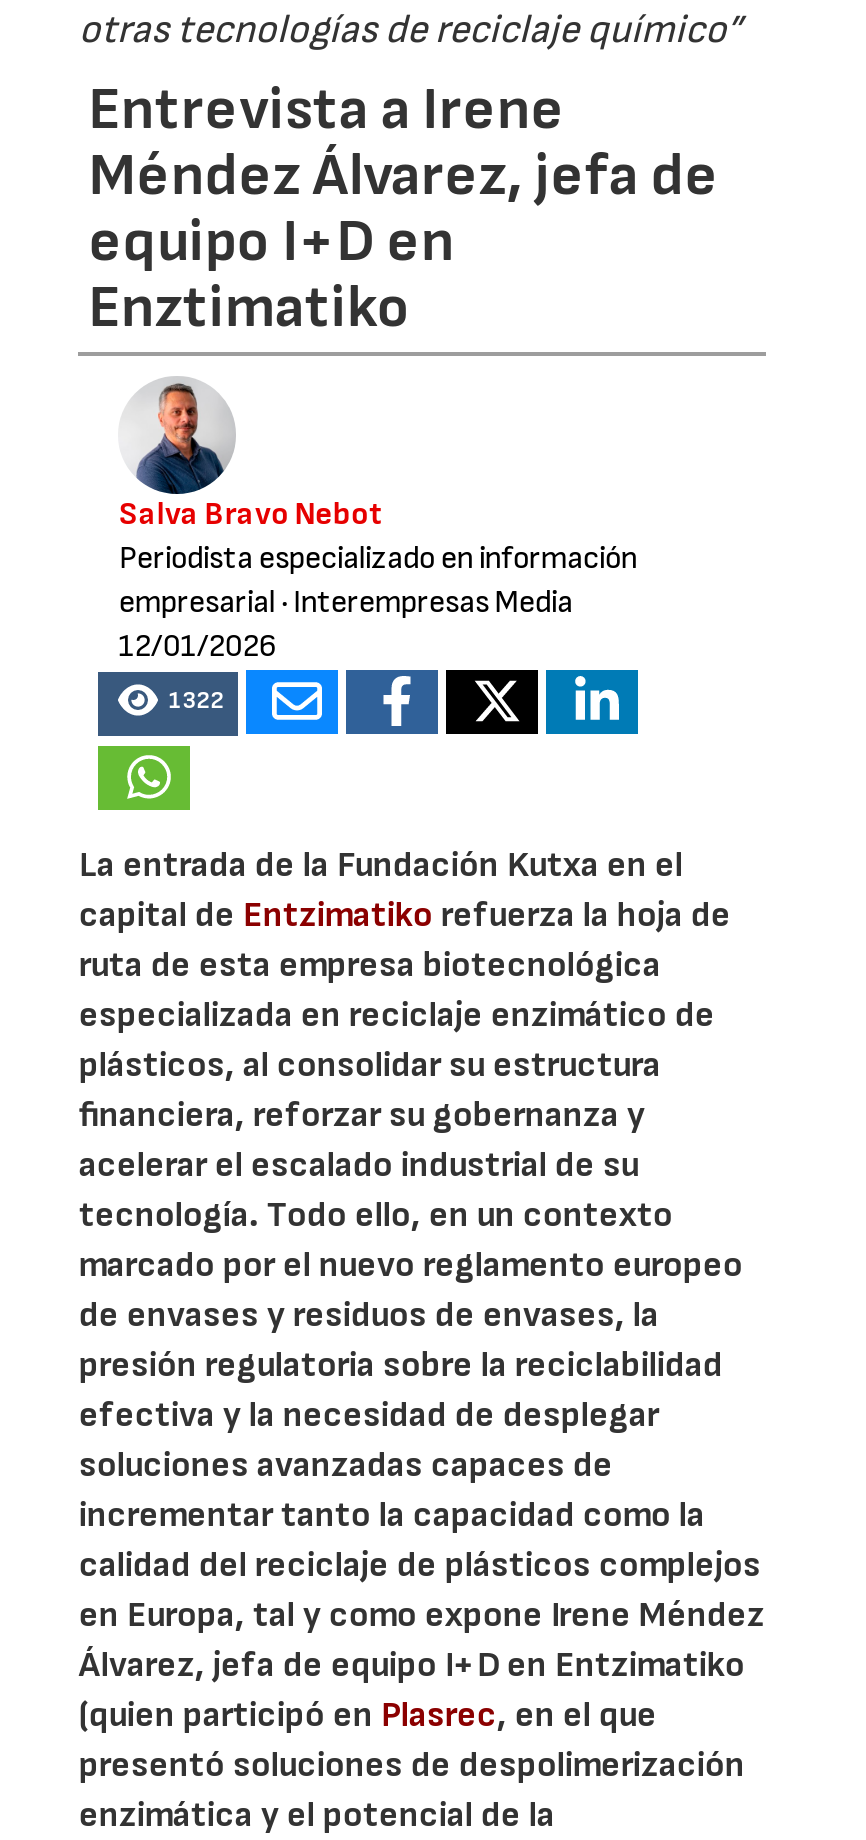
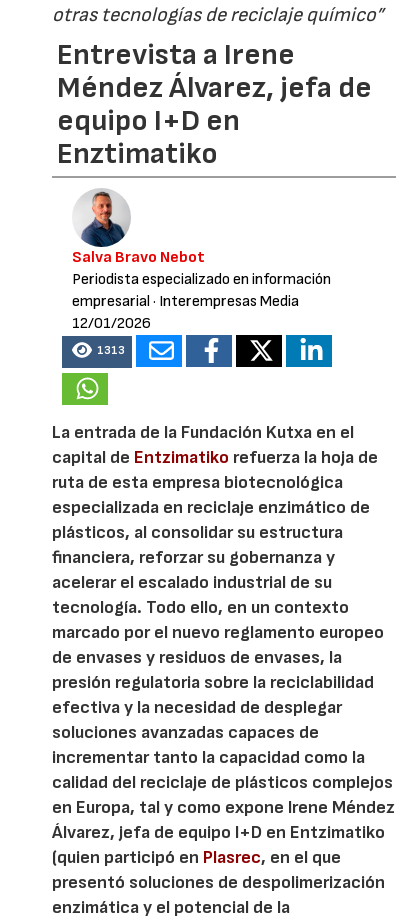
- 1322
+ 1313
